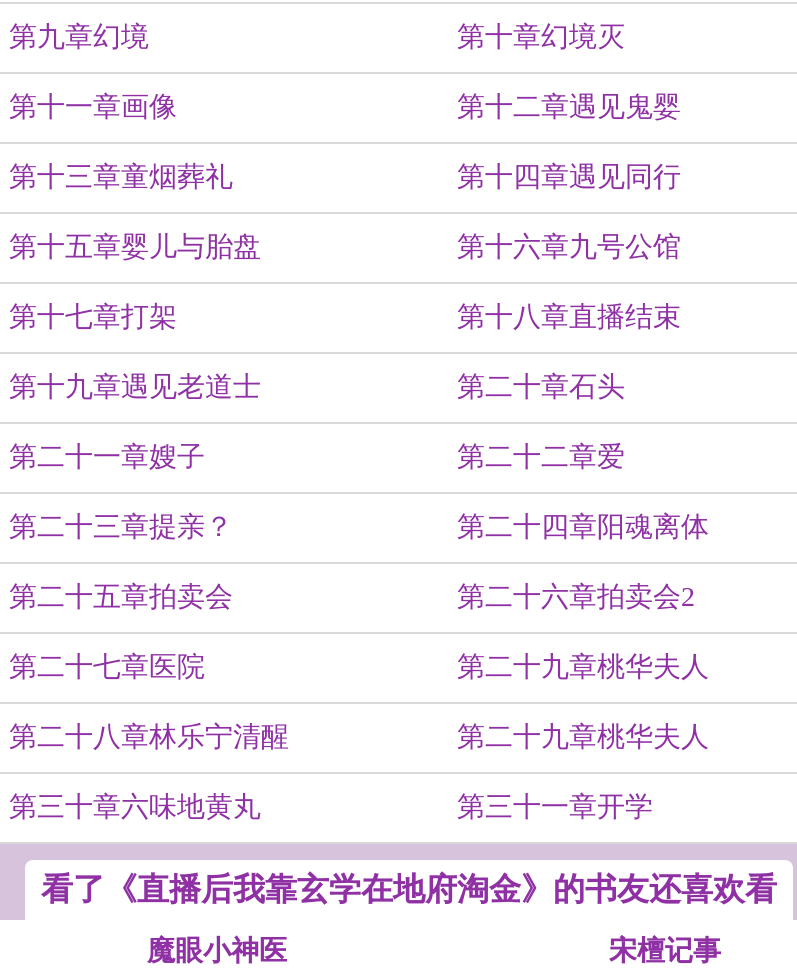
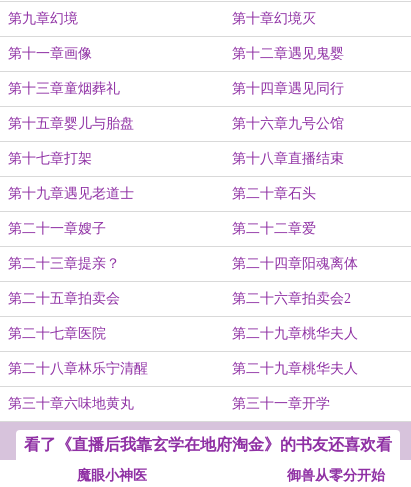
- 宋檀记事
+ 御兽从零分开始
